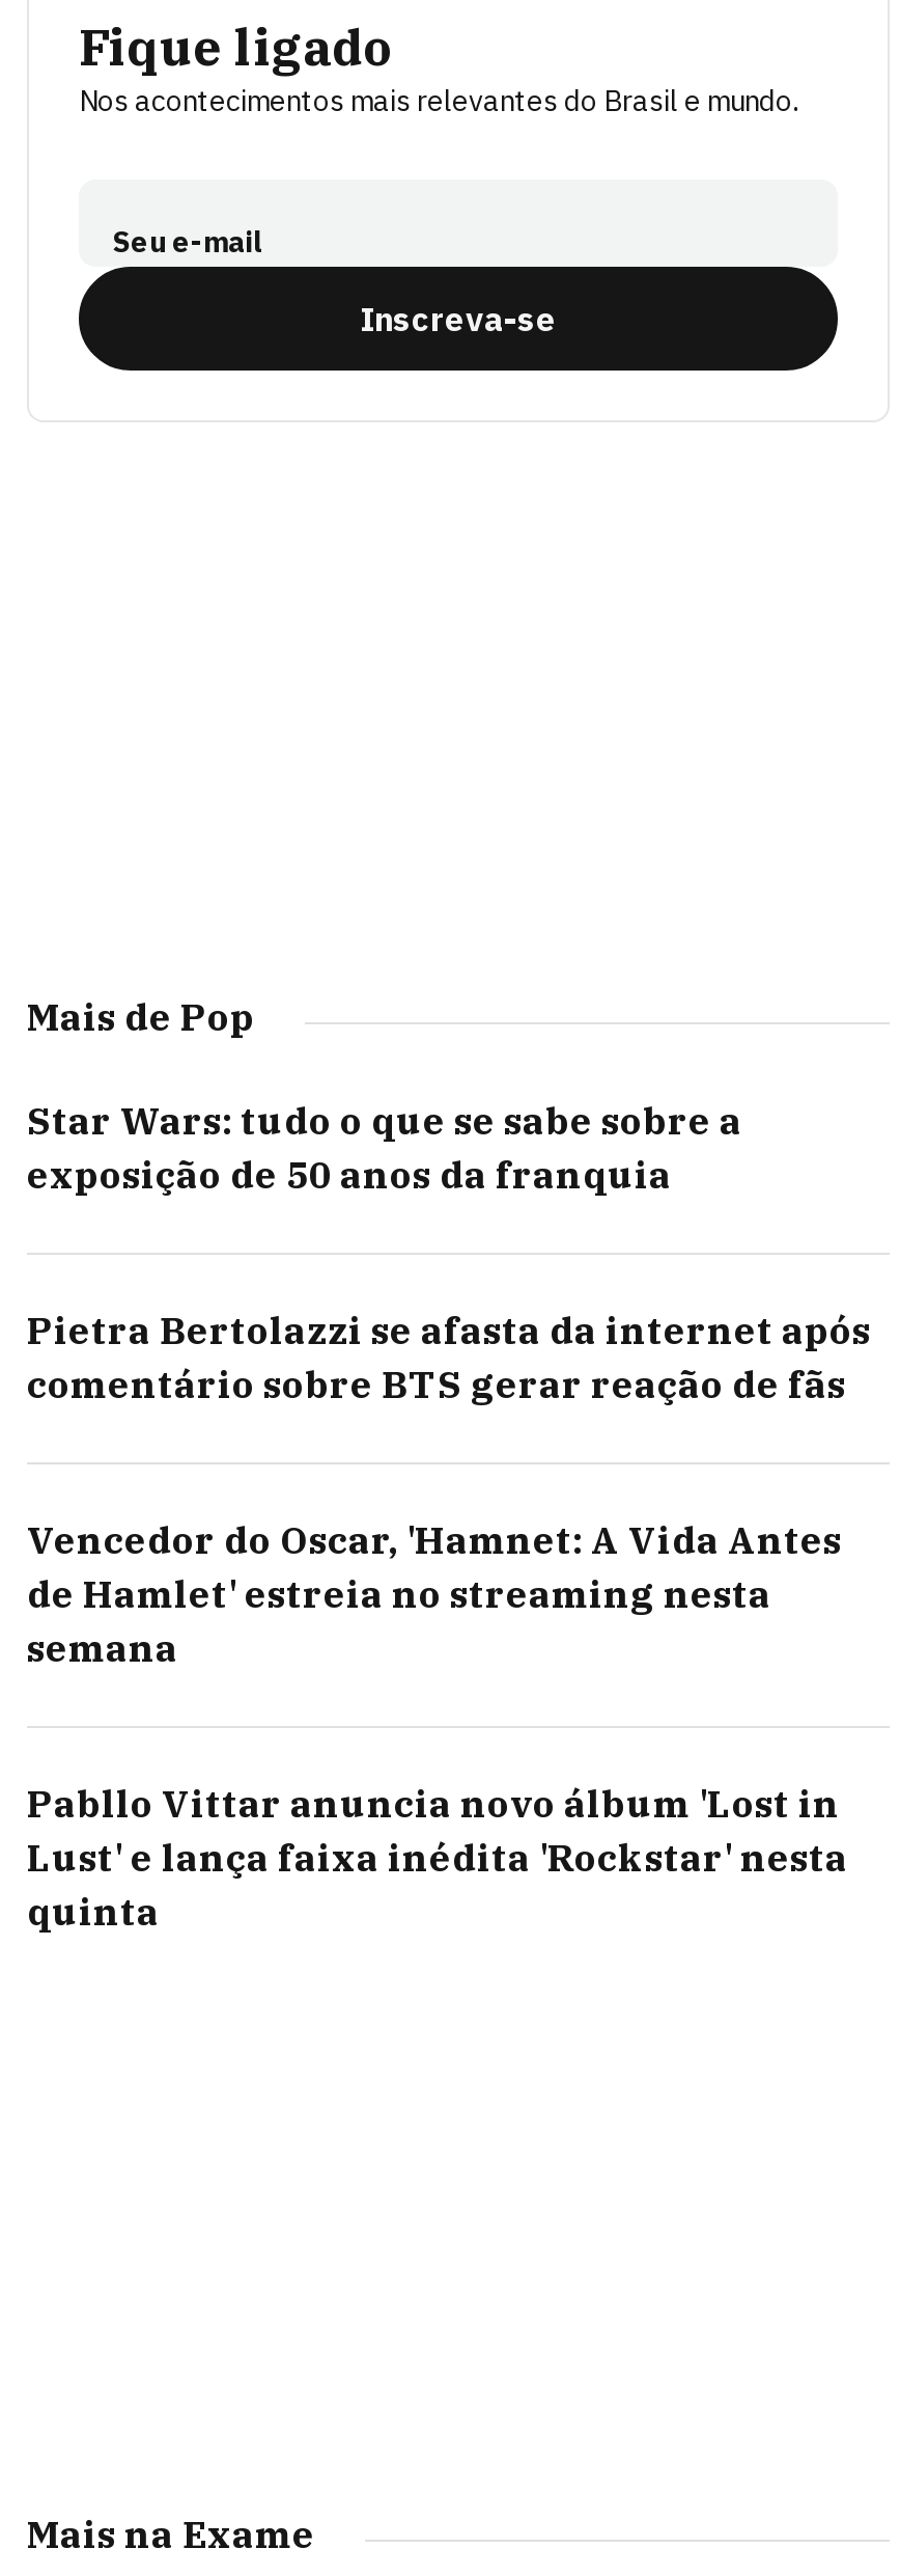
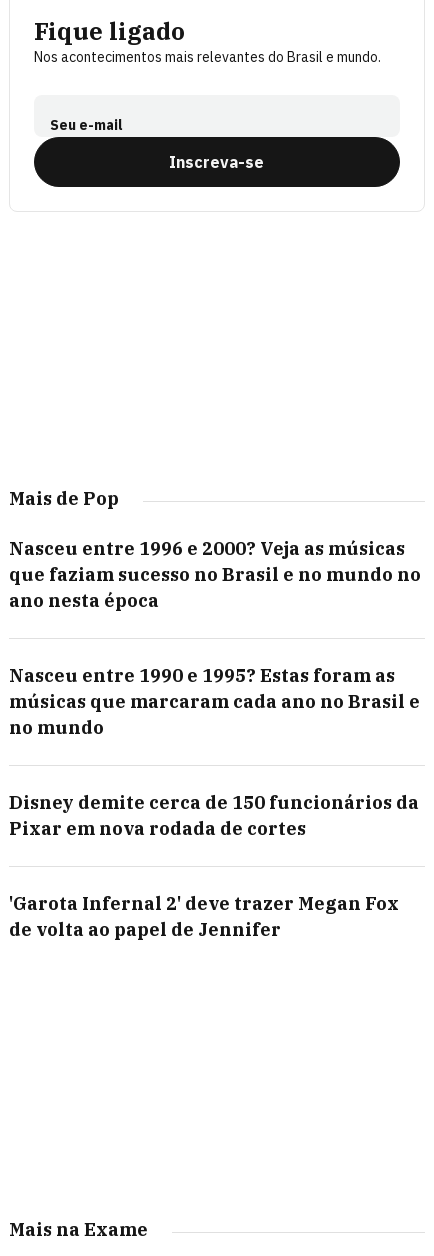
- Star Wars: tudo o que se sabe sobre a
- exposição de 50 anos da franquia
+ Nasceu entre 1996 e 2000? Veja as músicas
+ que faziam sucesso no Brasil e no mundo no
+ ano nesta época

- Pietra Bertolazzi se afasta da internet após
- comentário sobre BTS gerar reação de fãs
+ Nasceu entre 1990 e 1995? Estas foram as
+ músicas que marcaram cada ano no Brasil e
+ no mundo

- Vencedor do Oscar, 'Hamnet: A Vida Antes
- de Hamlet' estreia no streaming nesta
- semana
+ Disney demite cerca de 150 funcionários da
+ Pixar em nova rodada de cortes

- Pabllo Vittar anuncia novo álbum 'Lost in
- Lust' e lança faixa inédita 'Rockstar' nesta
- quinta
+ 'Garota Infernal 2' deve trazer Megan Fox
+ de volta ao papel de Jennifer
